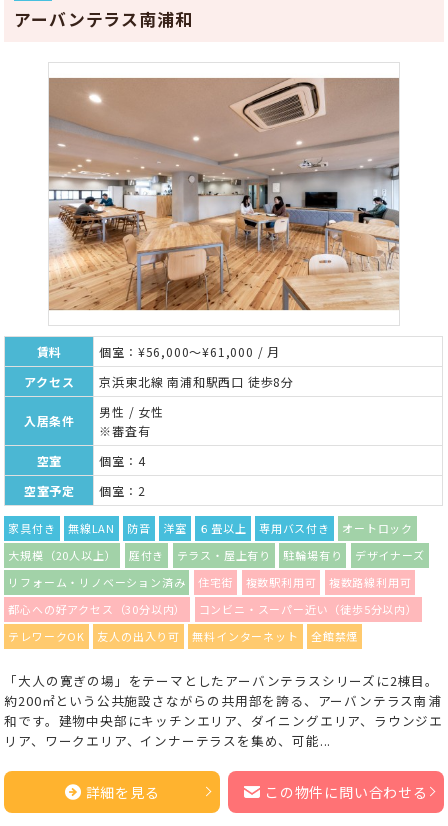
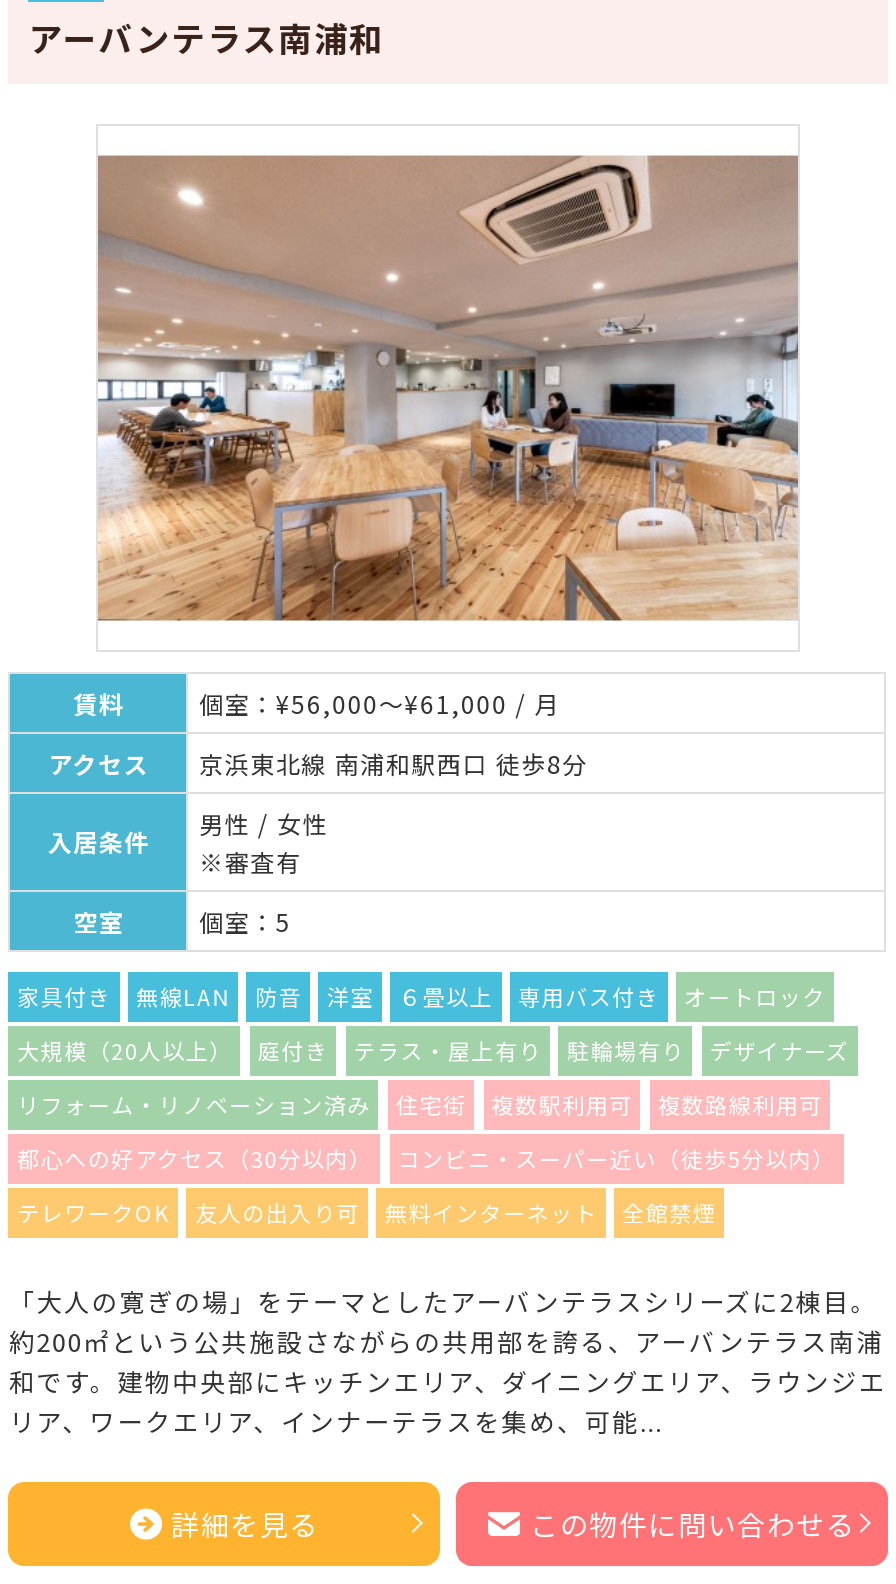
- 個室：4
- 空室予定
- 個室：2
+ 個室：5
